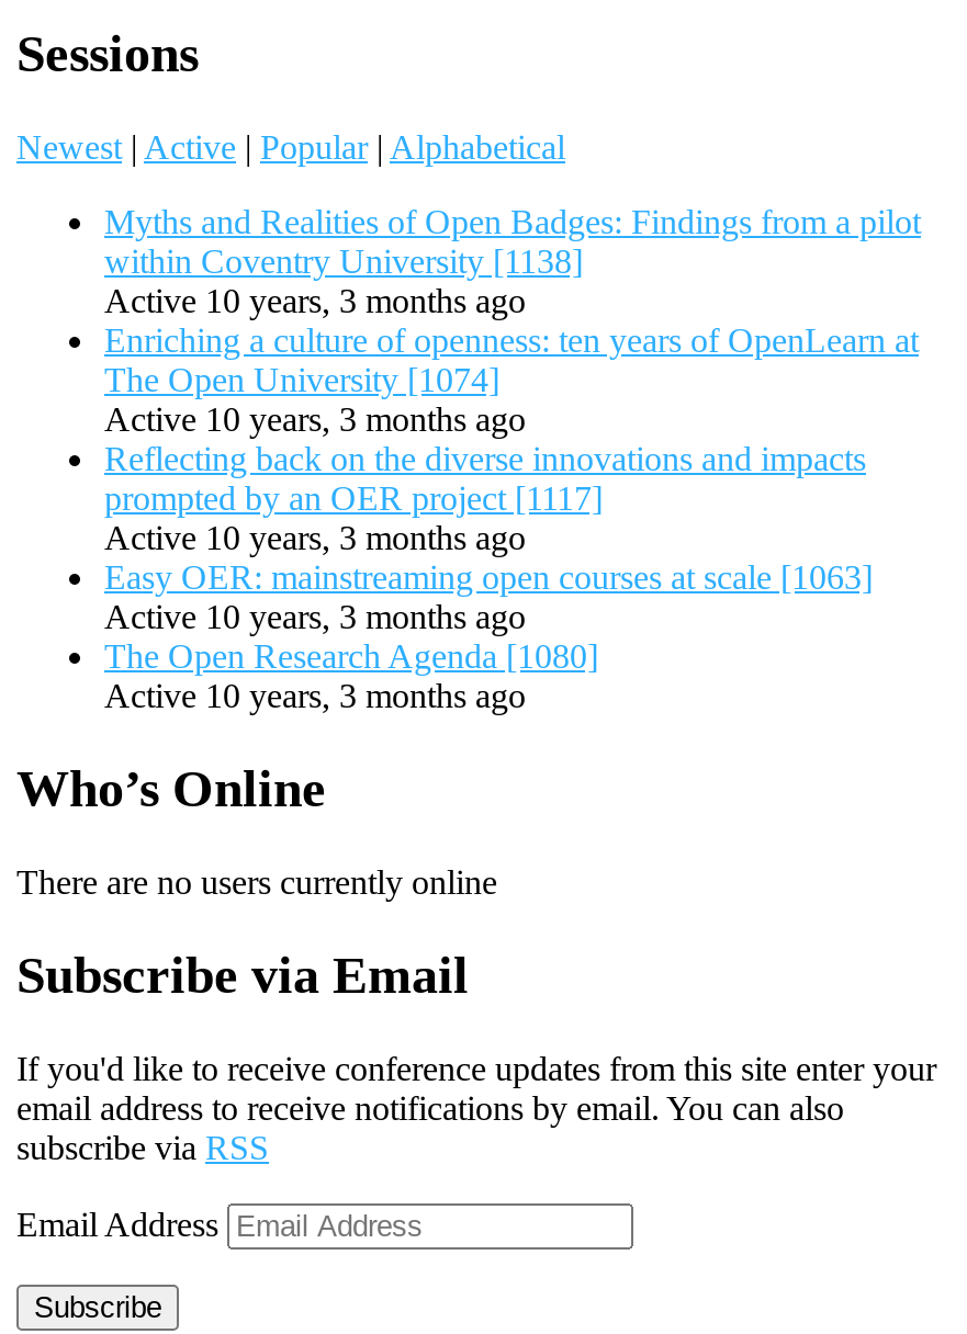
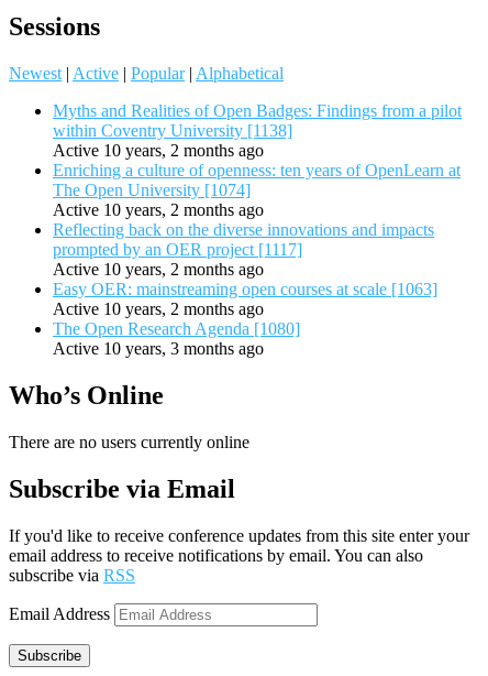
- Active 10 years, 3 months ago
+ Active 10 years, 2 months ago

- Active 10 years, 3 months ago
+ Active 10 years, 2 months ago

- Active 10 years, 3 months ago
+ Active 10 years, 2 months ago

- Active 10 years, 3 months ago
+ Active 10 years, 2 months ago
